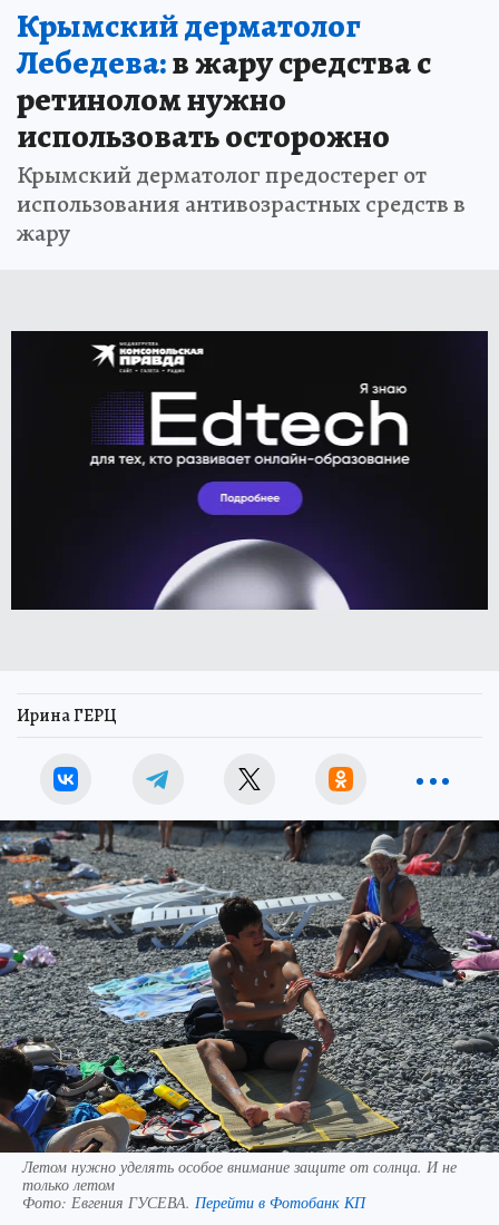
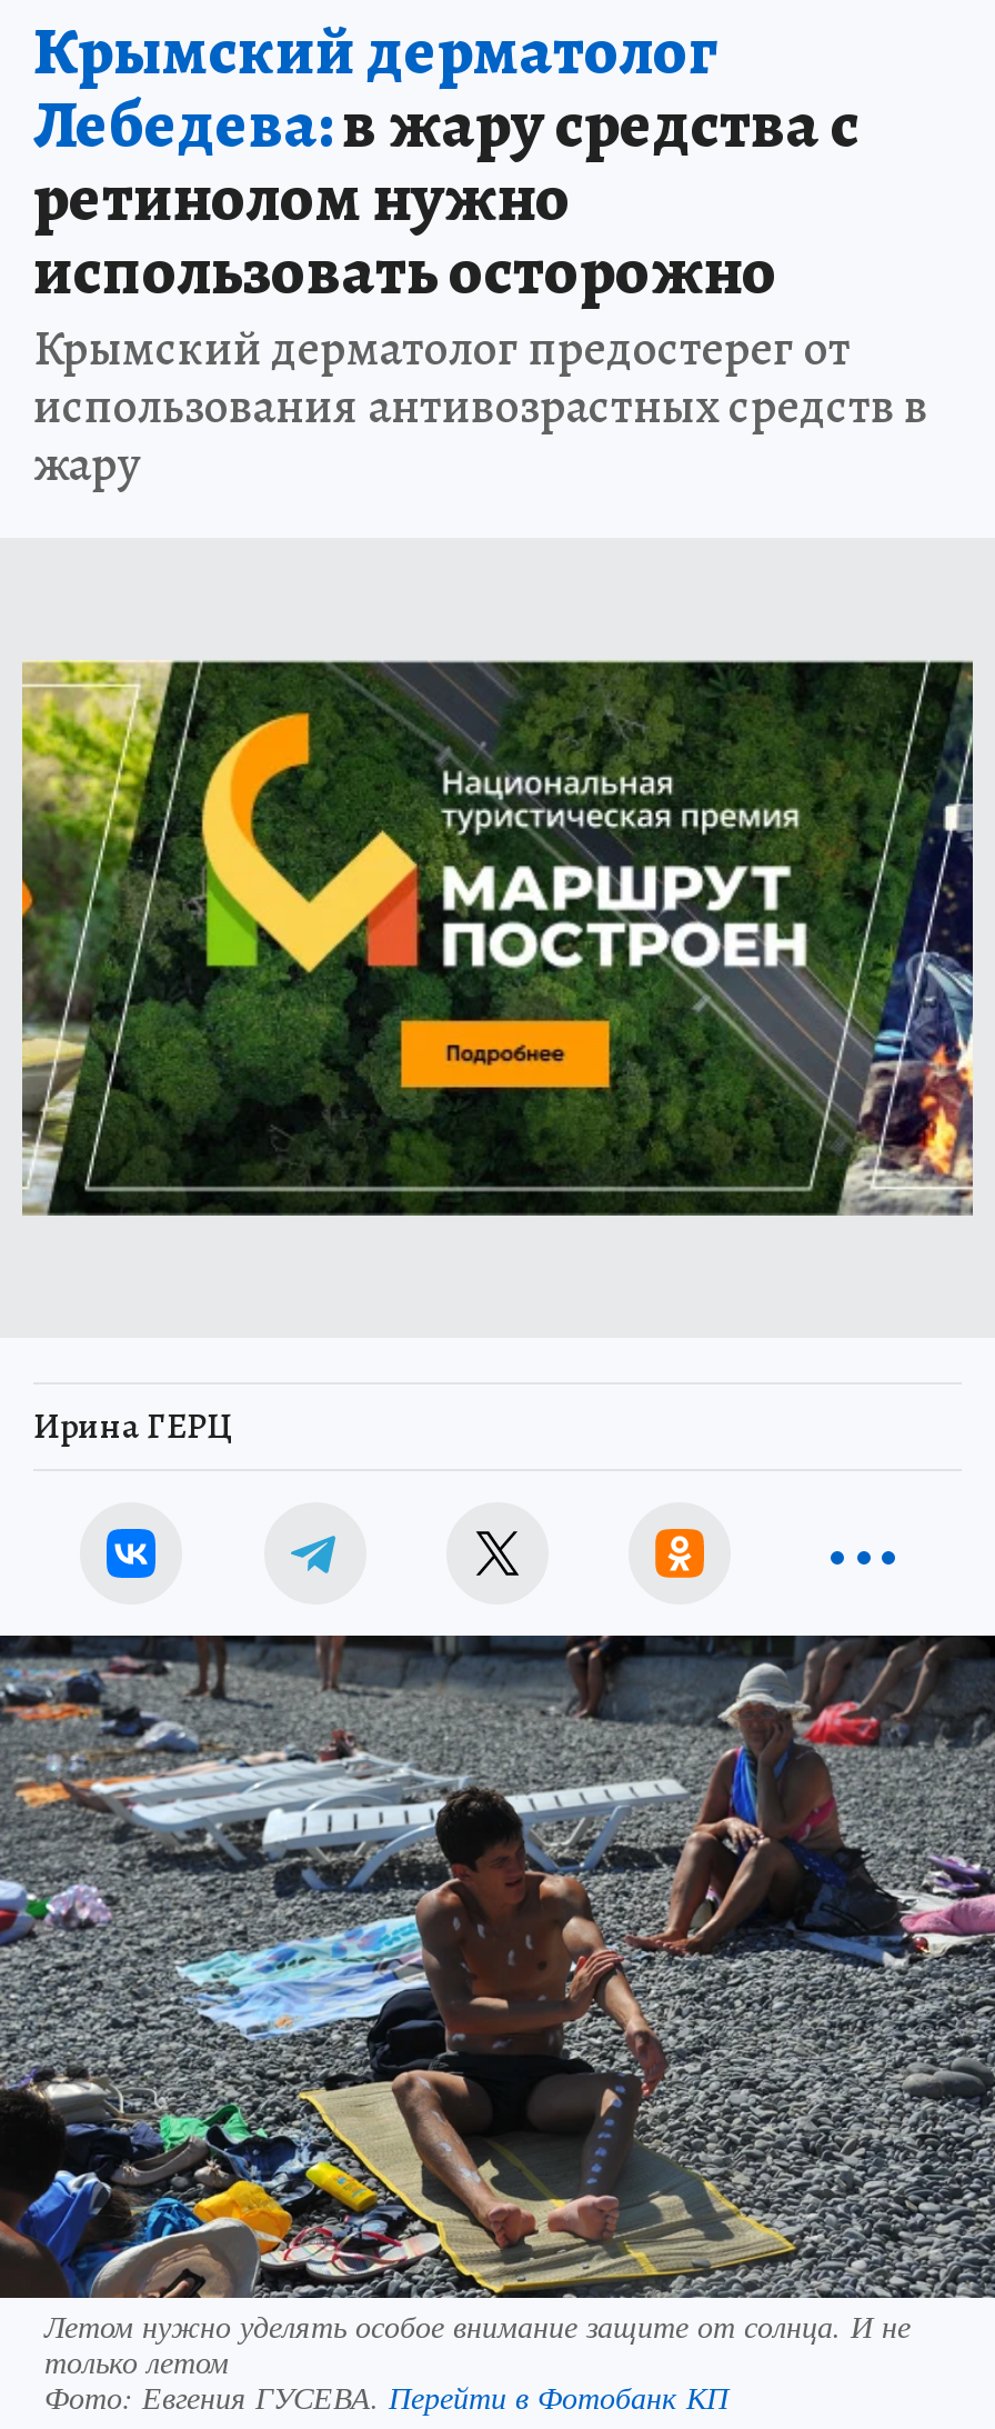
- [image]
+ [image]
